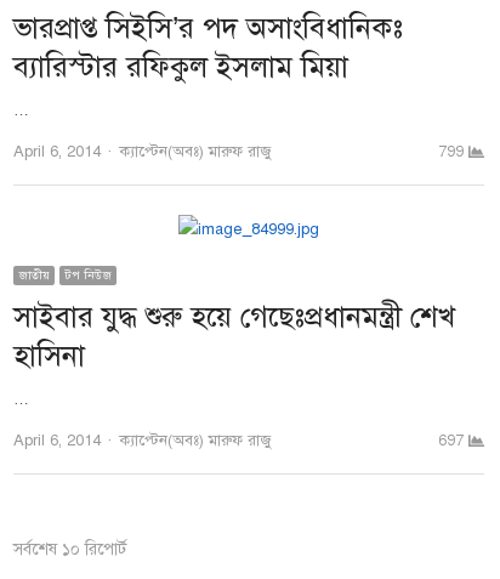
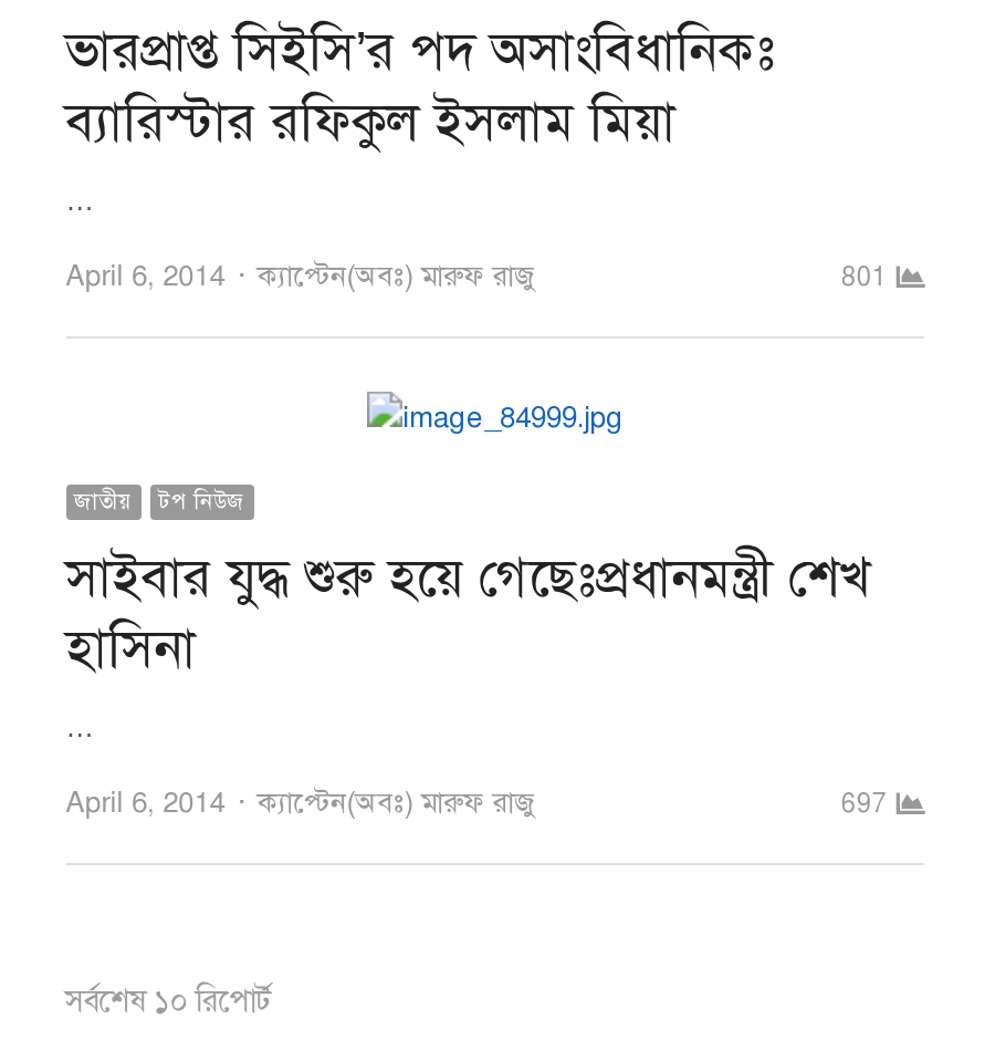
- 799
+ 801
